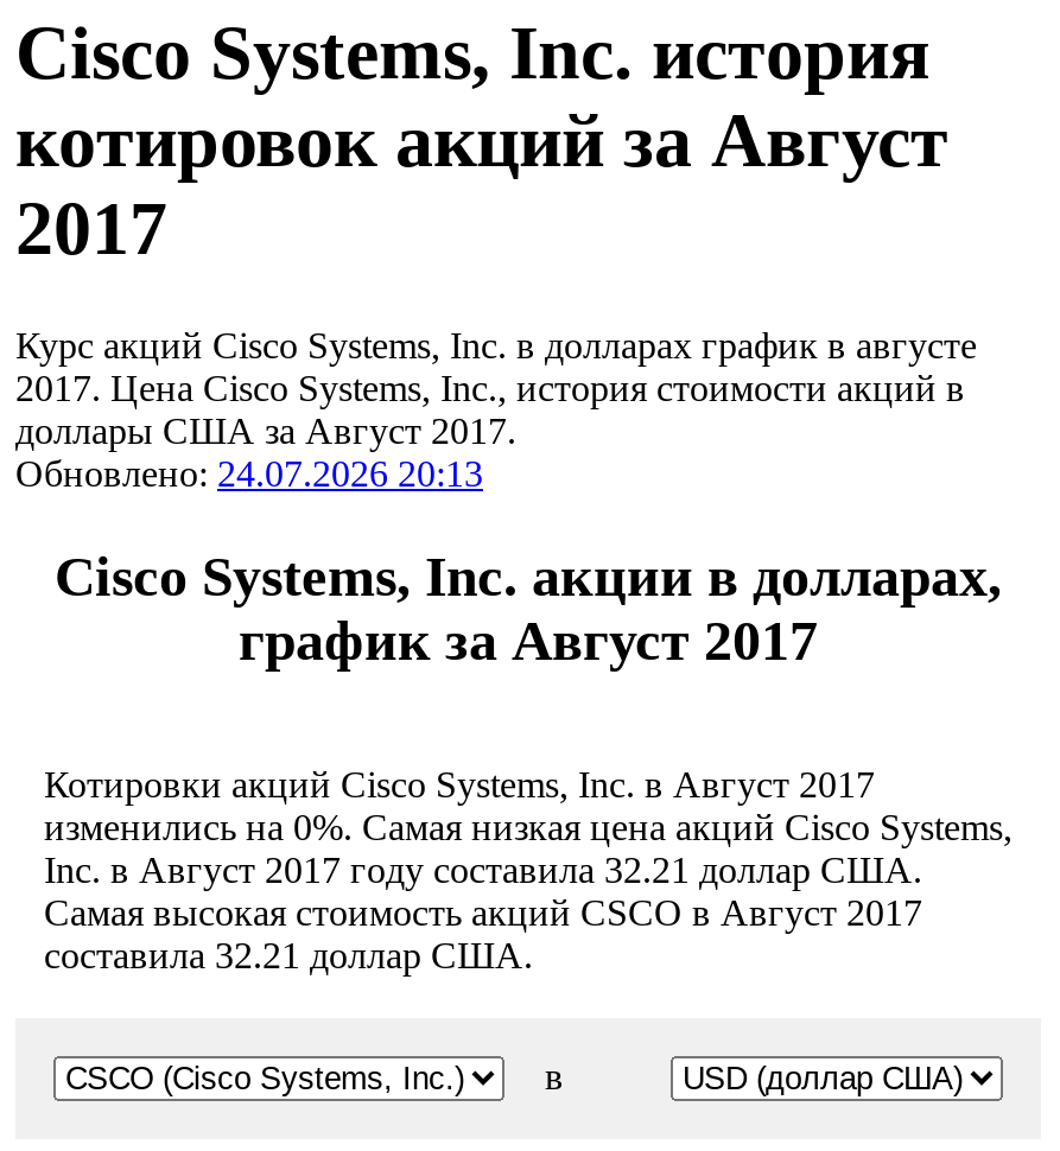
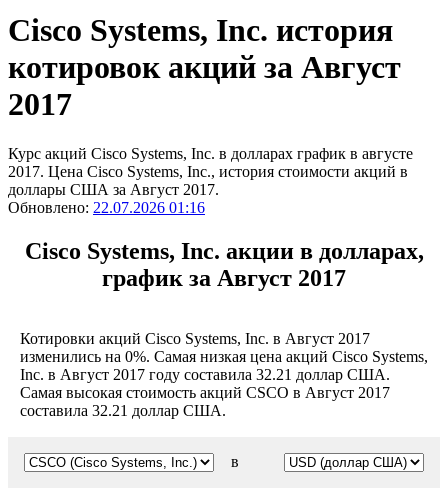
- Обновлено: 24.07.2026 20:13
+ Обновлено: 22.07.2026 01:16
